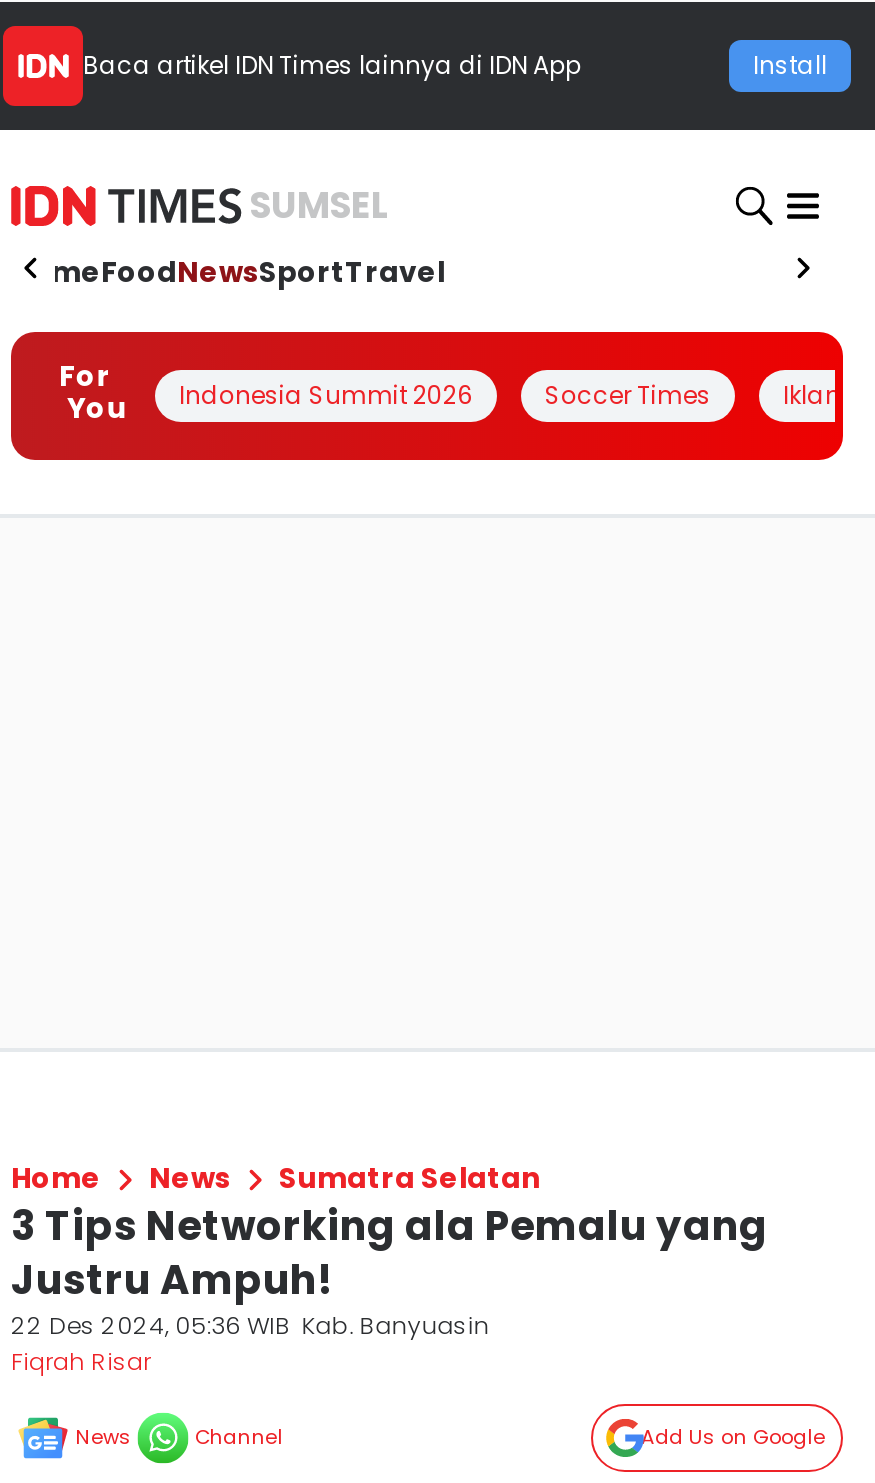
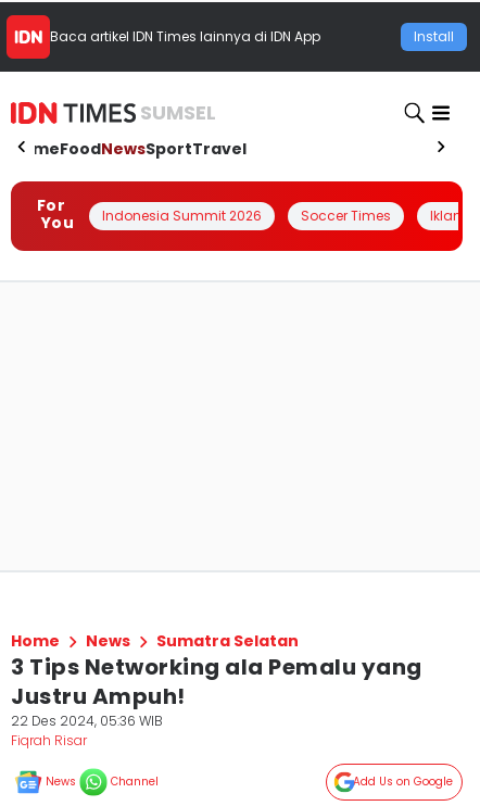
- 22 Des 2024, 05:36 WIB Kab. Banyuasin
+ 22 Des 2024, 05:36 WIB
